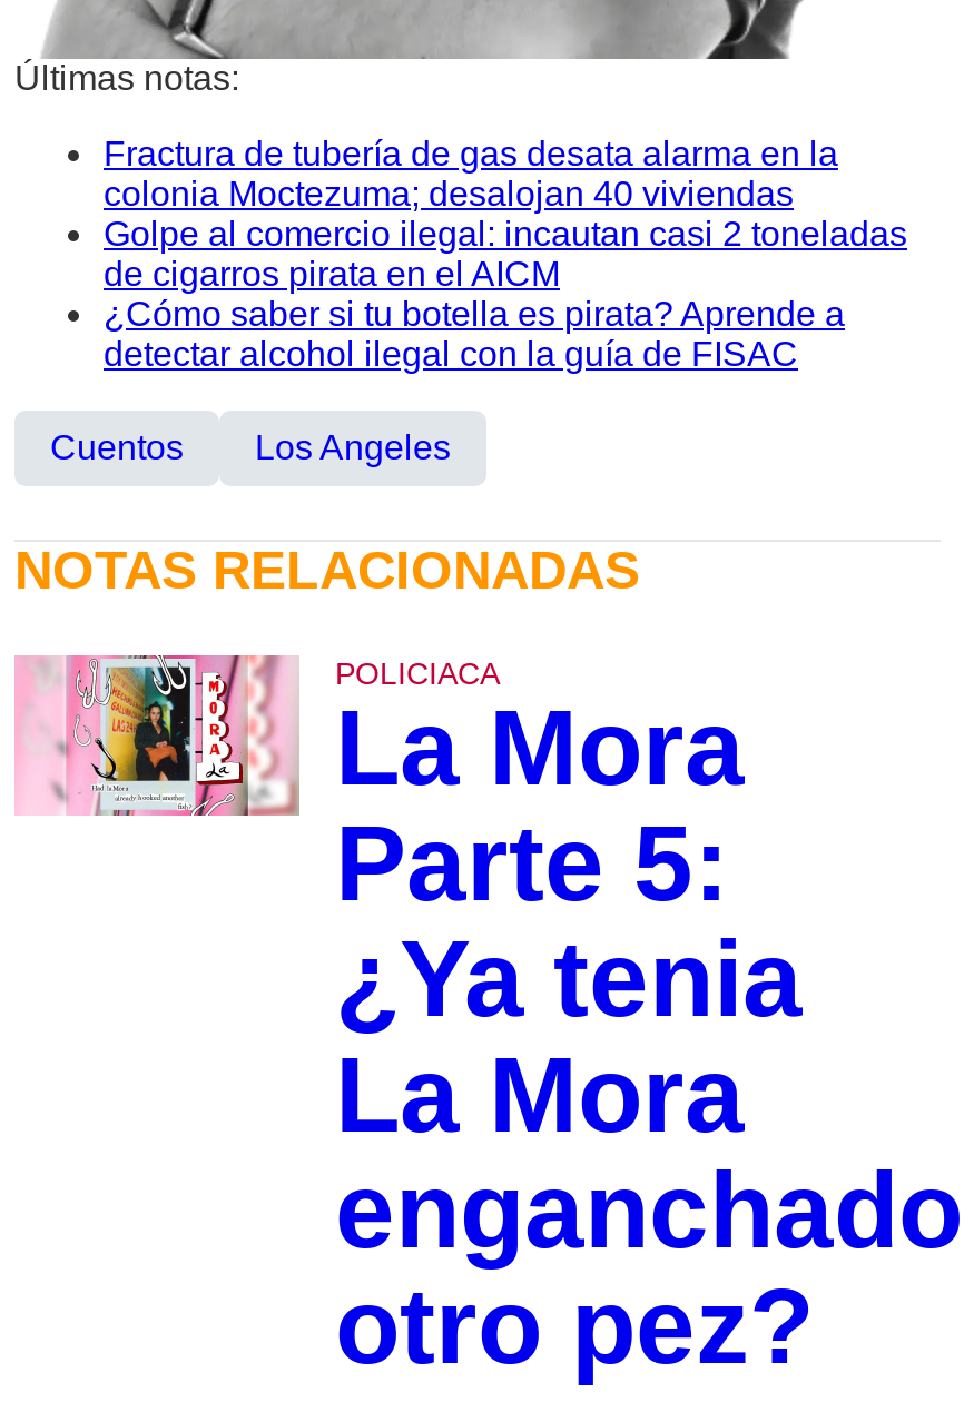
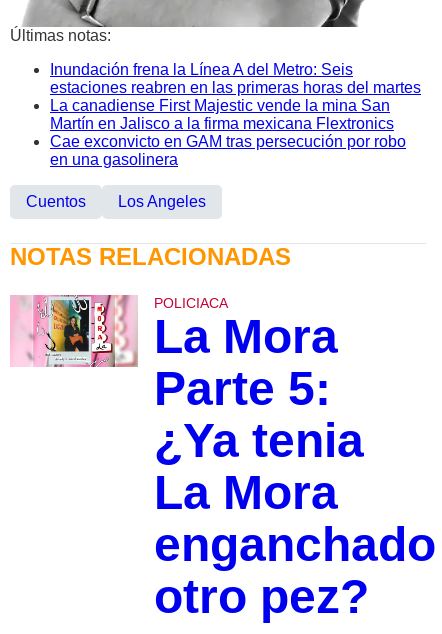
- Fractura de tubería de gas desata alarma en la
- colonia Moctezuma; desalojan 40 viviendas
- Golpe al comercio ilegal: incautan casi 2 toneladas
- de cigarros pirata en el AICM
- ¿Cómo saber si tu botella es pirata? Aprende a
- detectar alcohol ilegal con la guía de FISAC
+ Inundación frena la Línea A del Metro: Seis
+ estaciones reabren en las primeras horas del martes
+ La canadiense First Majestic vende la mina San
+ Martín en Jalisco a la firma mexicana Flextronics
+ Cae exconvicto en GAM tras persecución por robo
+ en una gasolinera
